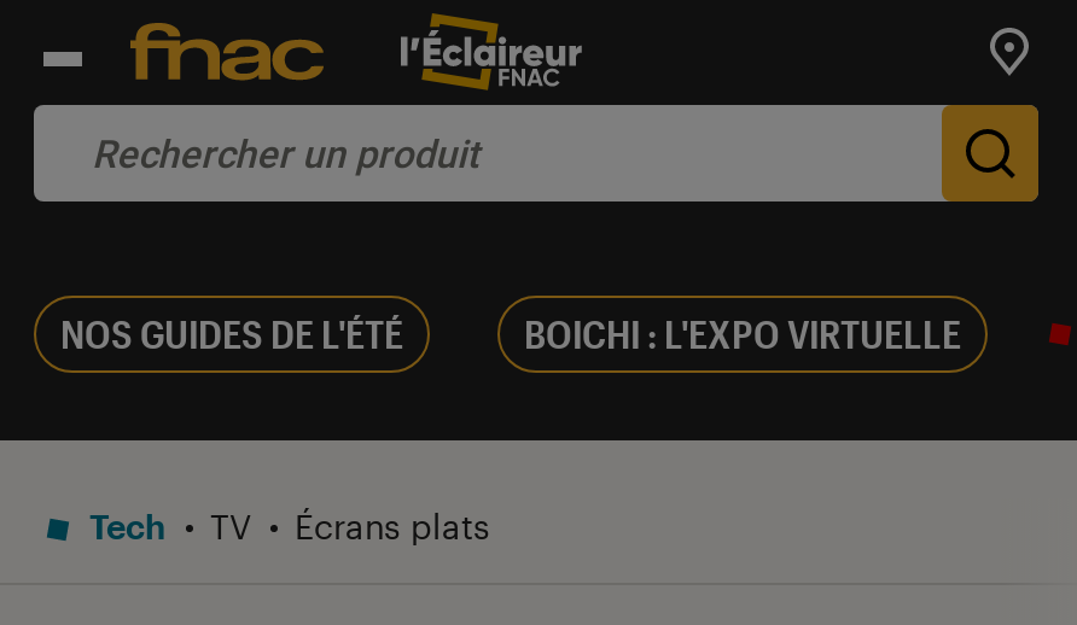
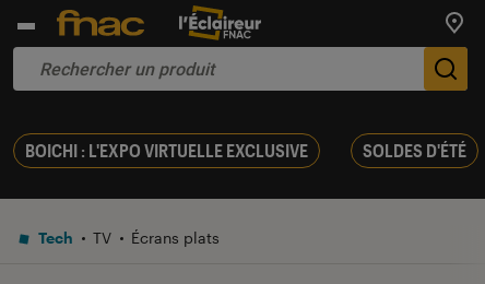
- NOS GUIDES DE L'ÉTÉ
- BOICHI : L'EXPO VIRTUELLE
+ BOICHI : L'EXPO VIRTUELLE EXCLUSIVE
+ SOLDES D'ÉTÉ
